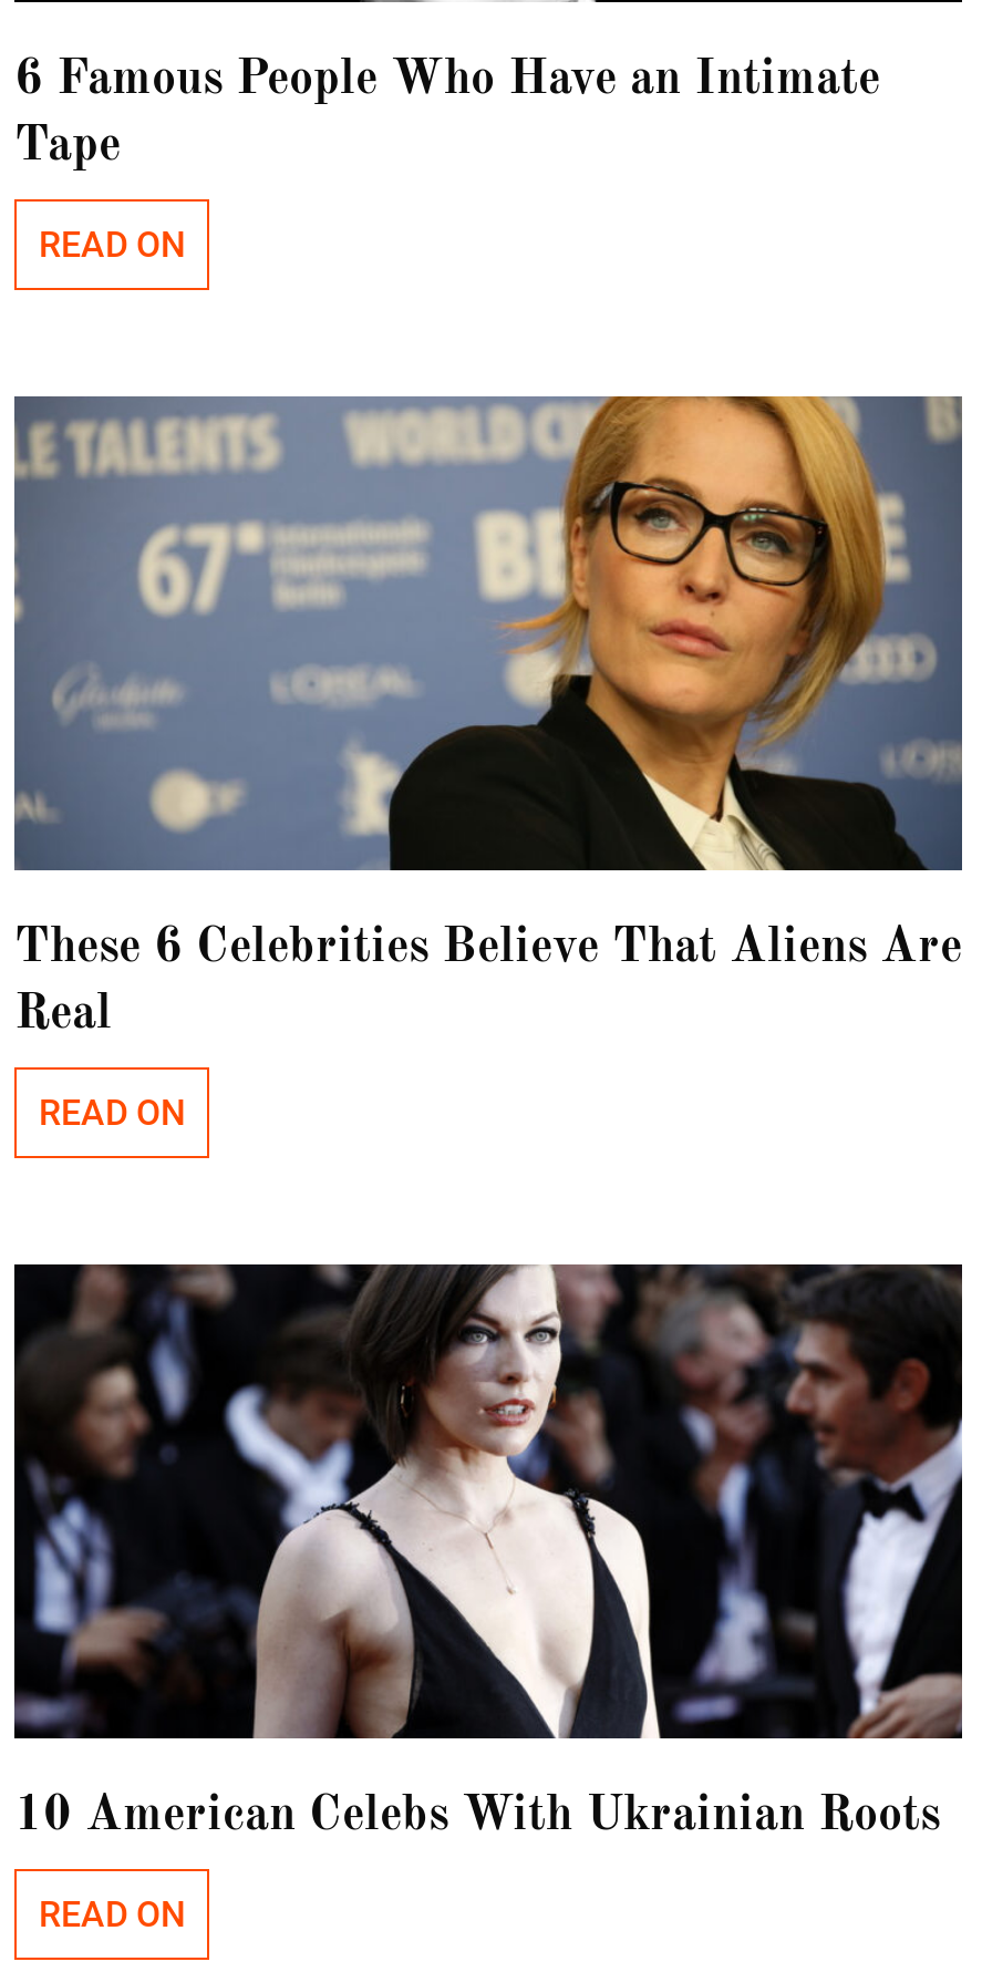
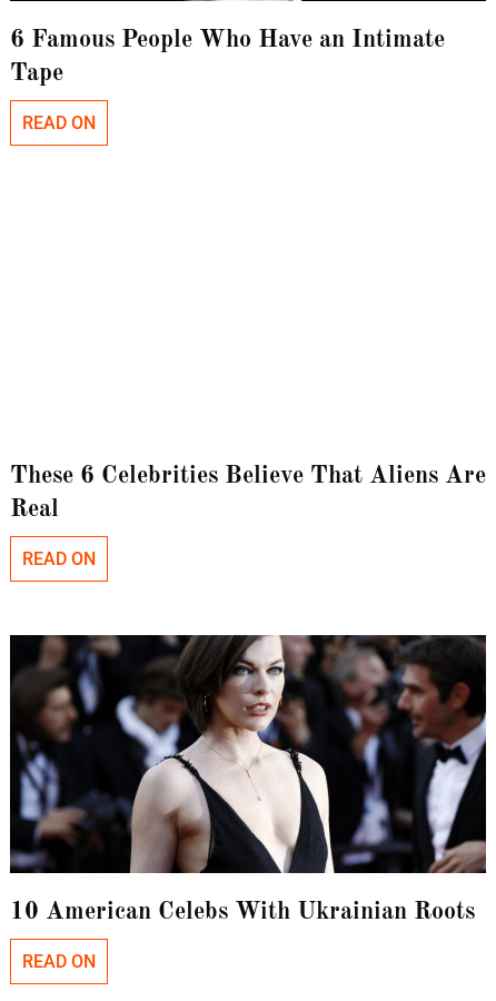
- [image]
